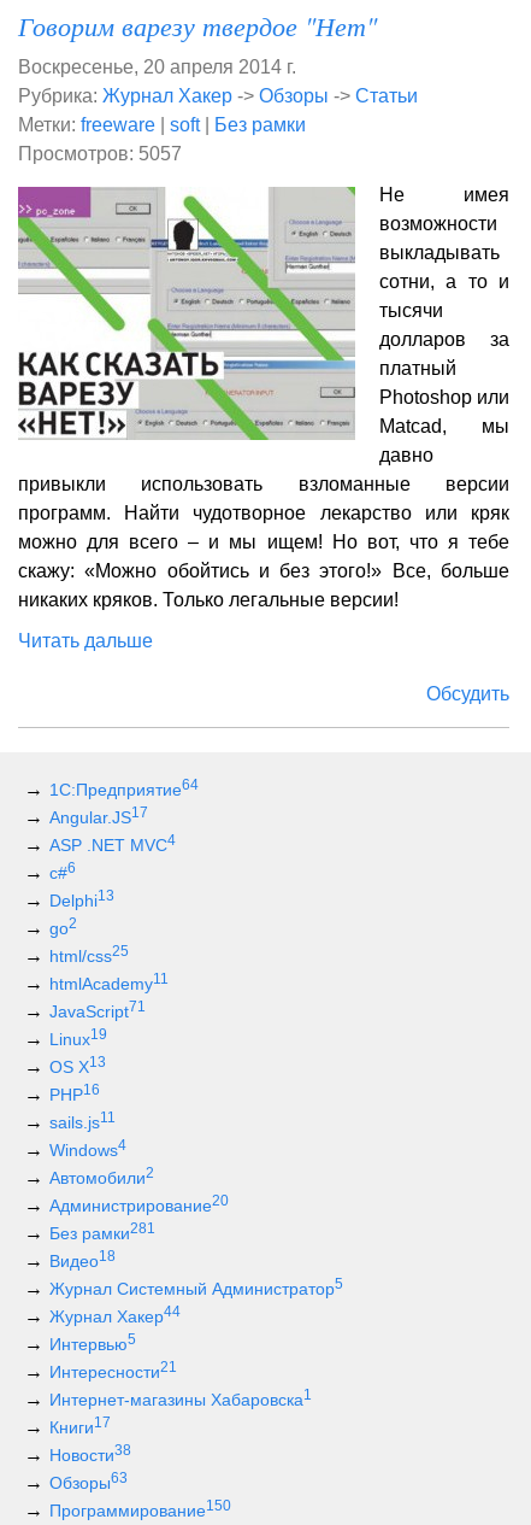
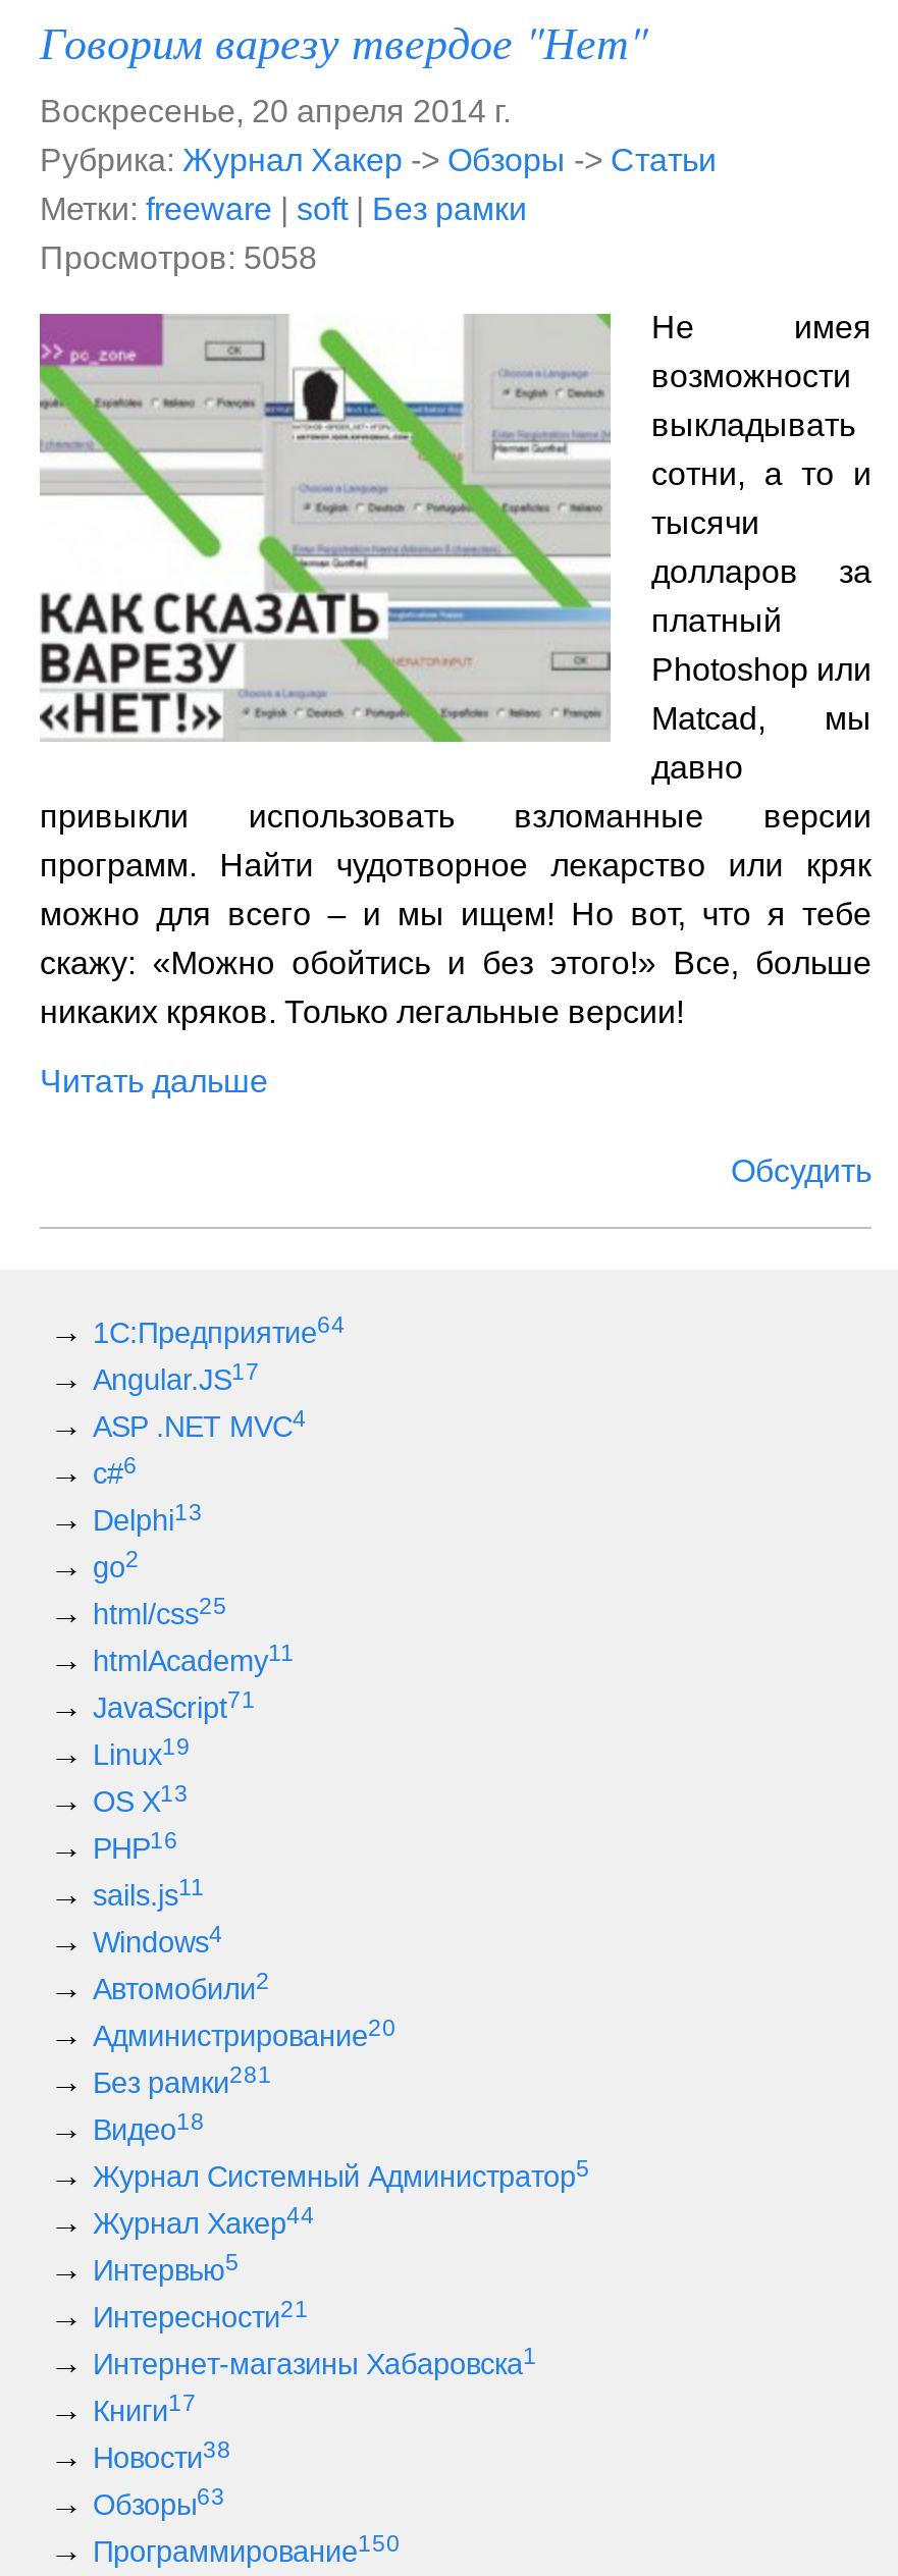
- Просмотров: 5057
+ Просмотров: 5058
